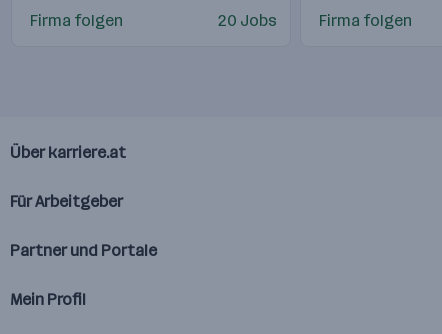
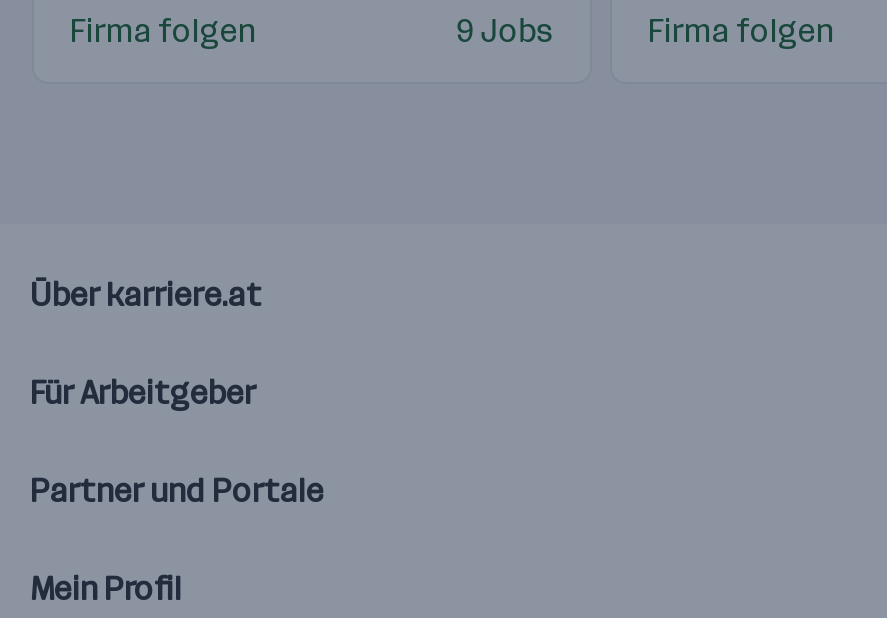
- 20 Jobs
+ 9 Jobs
